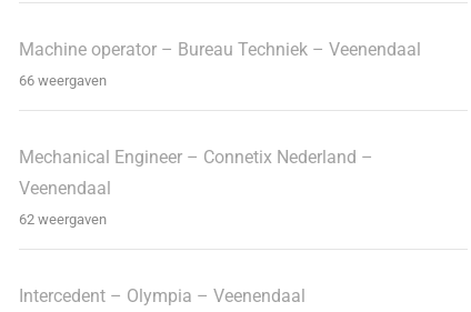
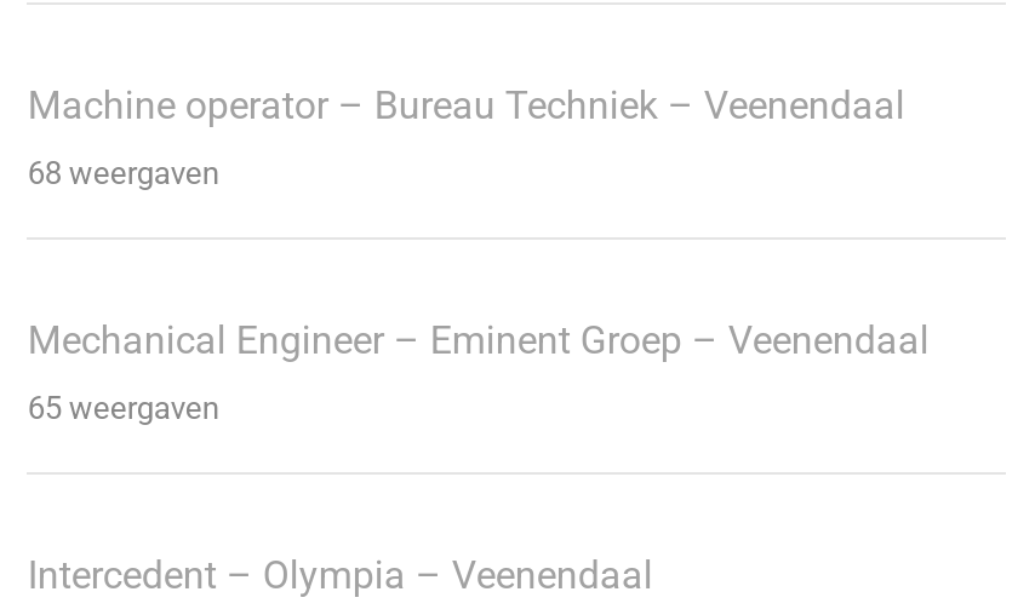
- 66 weergaven
+ 68 weergaven

- Mechanical Engineer – Connetix Nederland –
- Veenendaal
- 62 weergaven
+ Mechanical Engineer – Eminent Groep – Veenendaal
+ 65 weergaven
